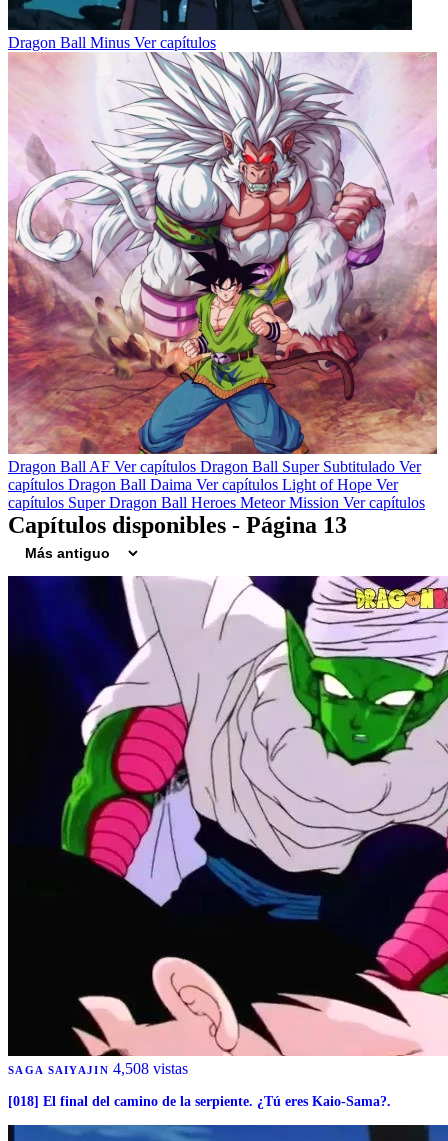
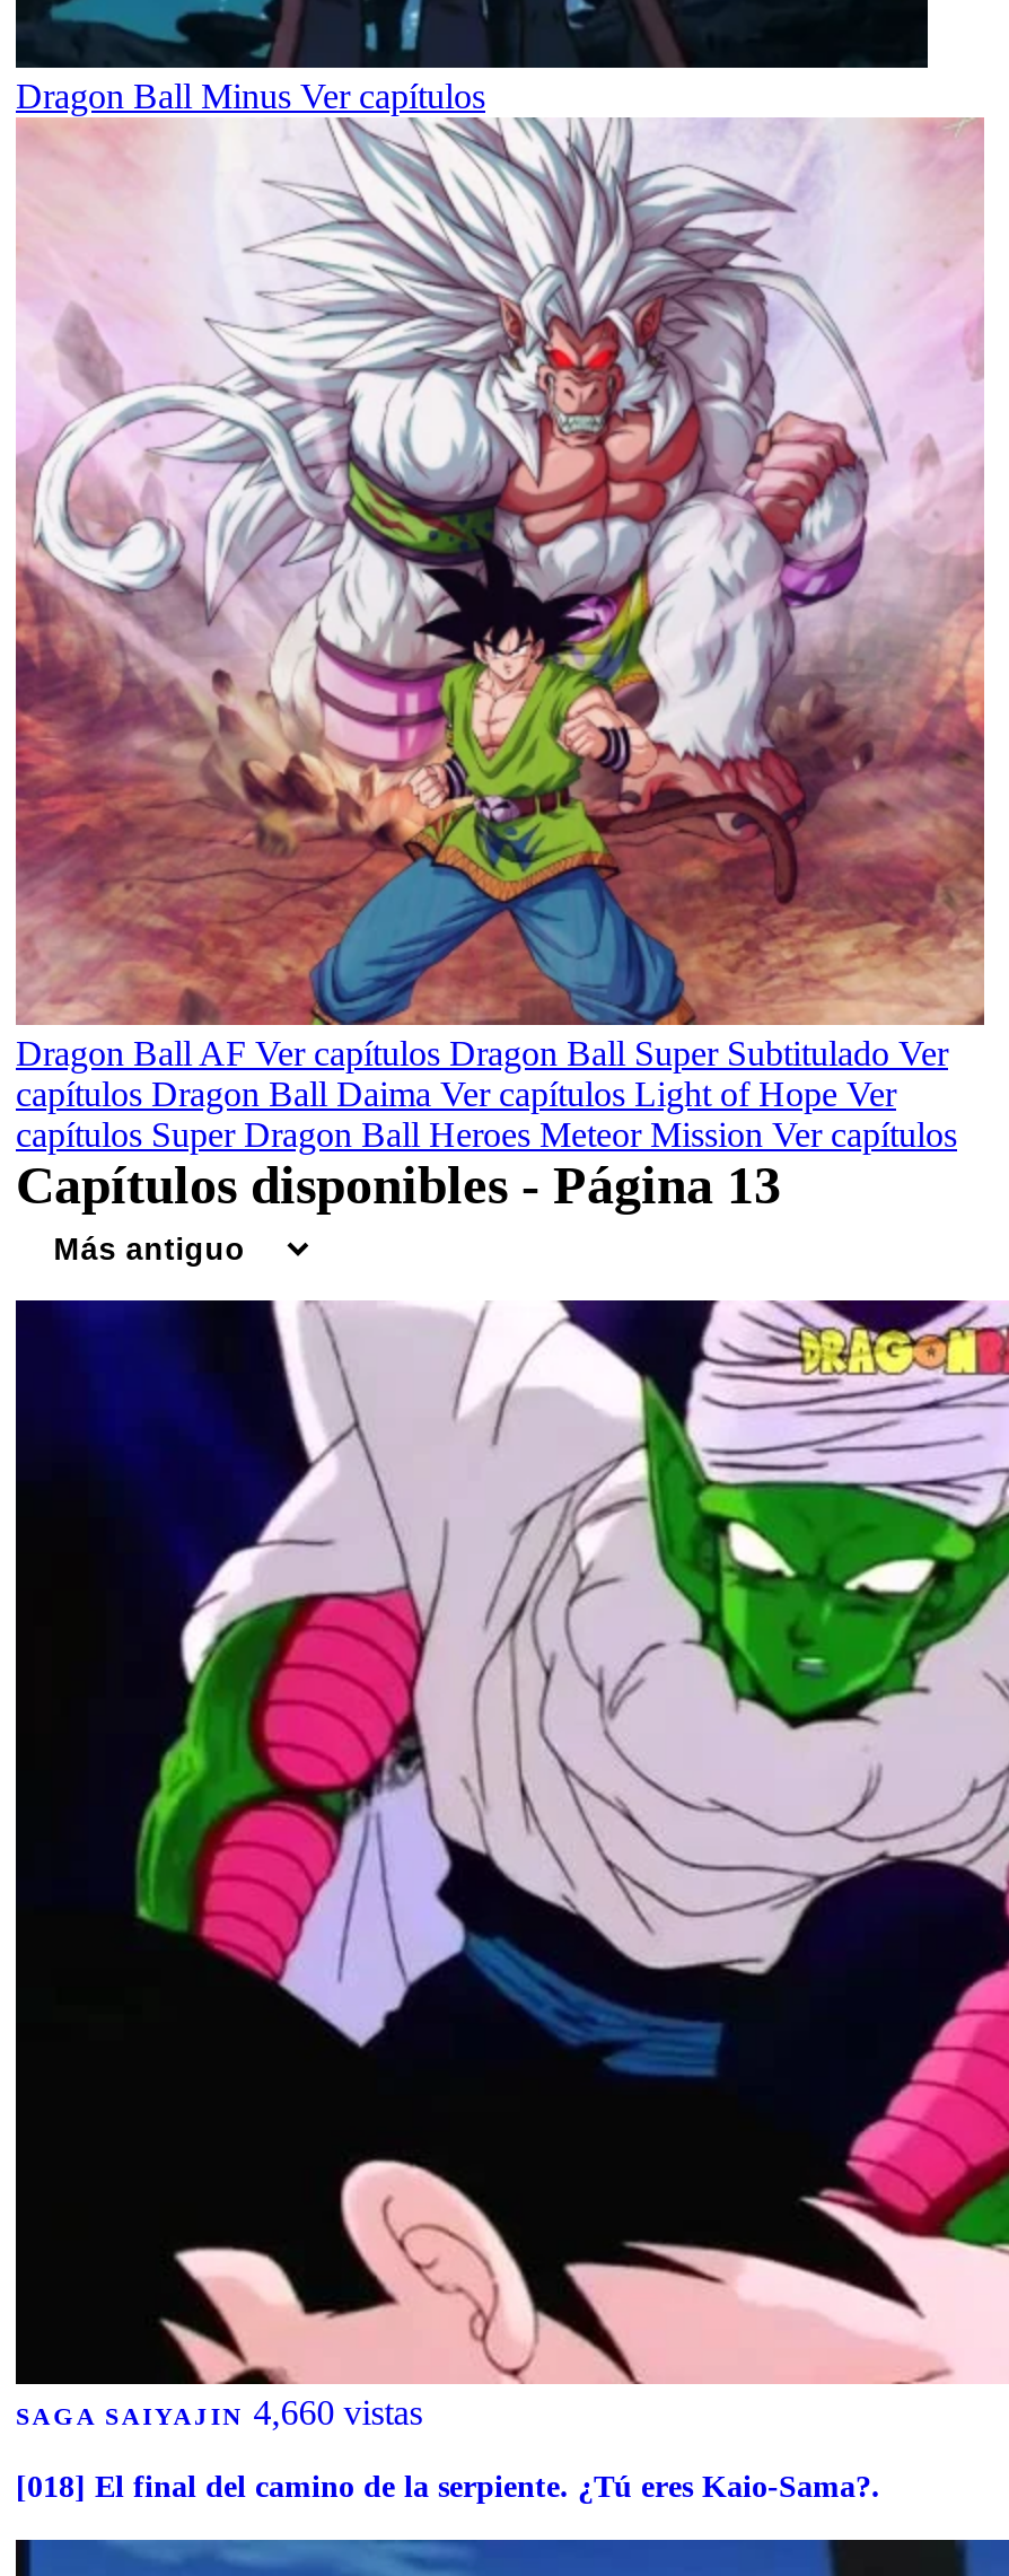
- SAGA SAIYAJIN 4,508 vistas
+ SAGA SAIYAJIN 4,660 vistas
